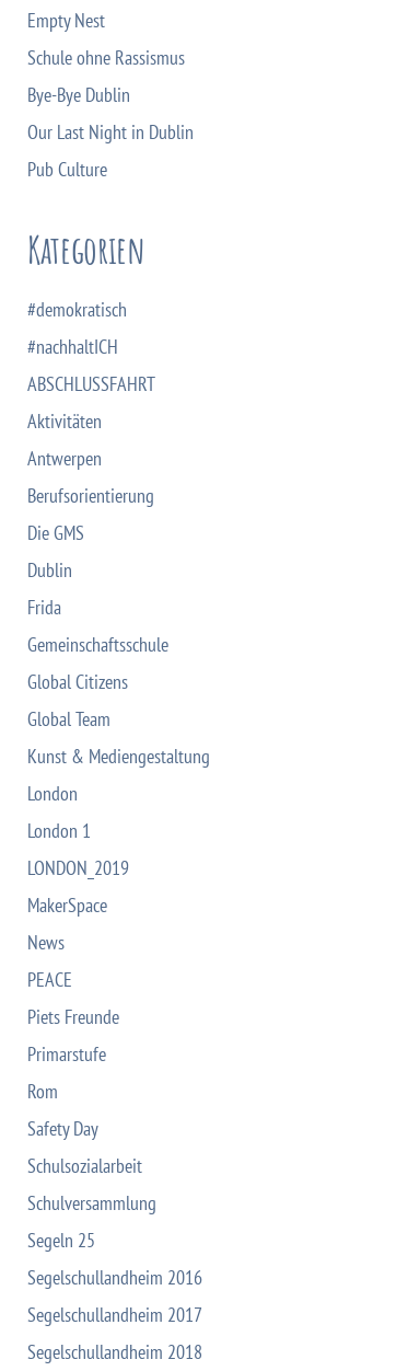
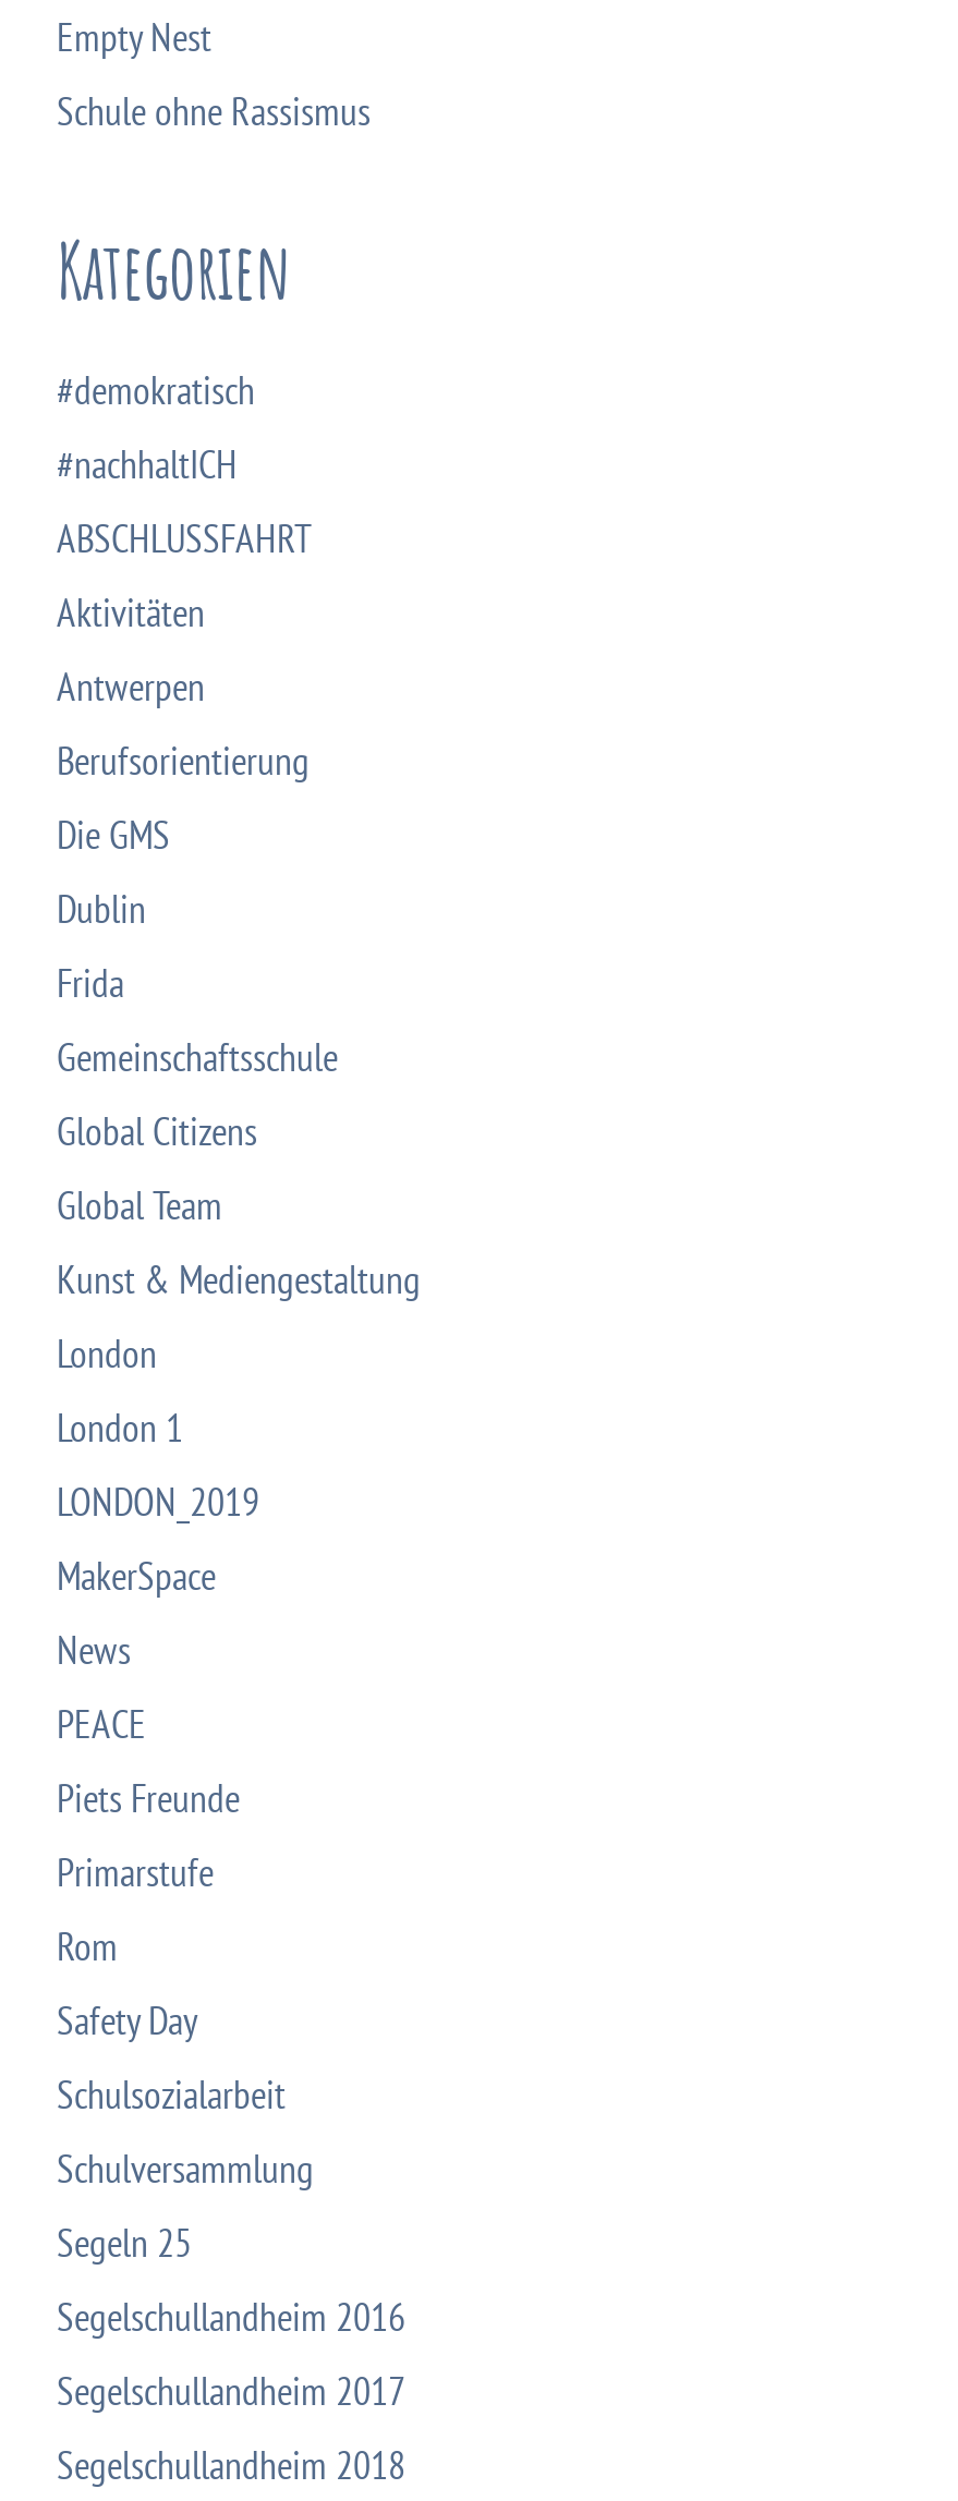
- Bye-Bye Dublin
- Our Last Night in Dublin
- Pub Culture
